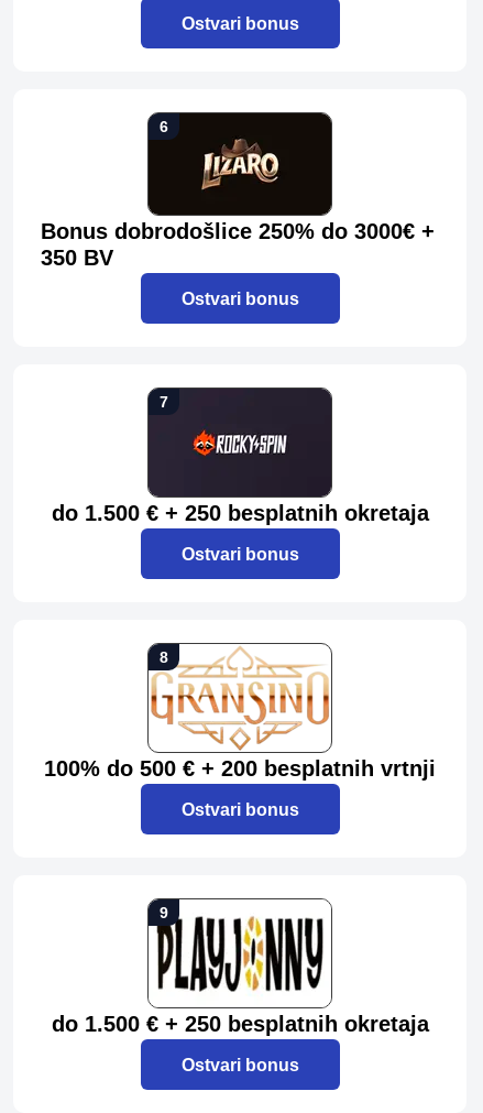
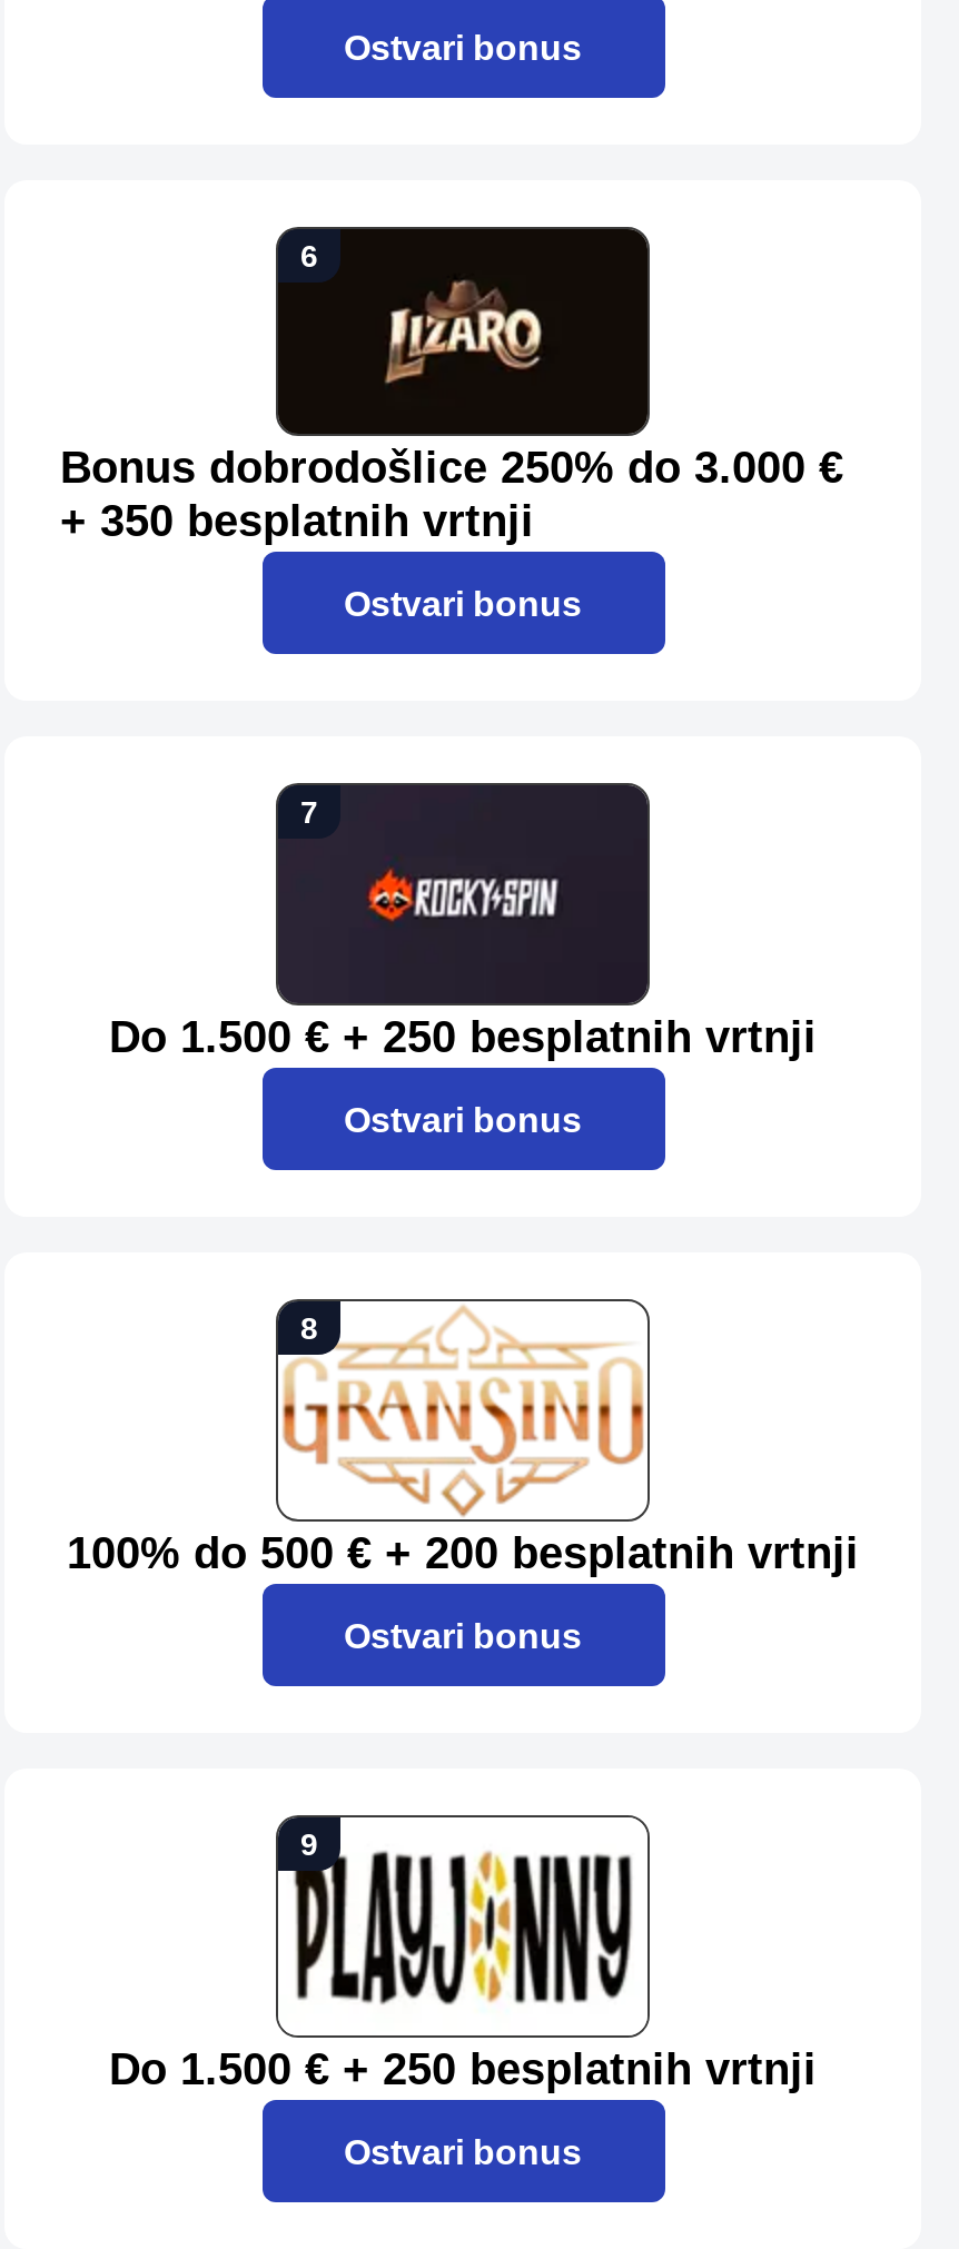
- Bonus dobrodošlice 250% do 3000€ +
- 350 BV
+ Bonus dobrodošlice 250% do 3.000 €
+ + 350 besplatnih vrtnji

- do 1.500 € + 250 besplatnih okretaja
+ Do 1.500 € + 250 besplatnih vrtnji

- do 1.500 € + 250 besplatnih okretaja
+ Do 1.500 € + 250 besplatnih vrtnji
